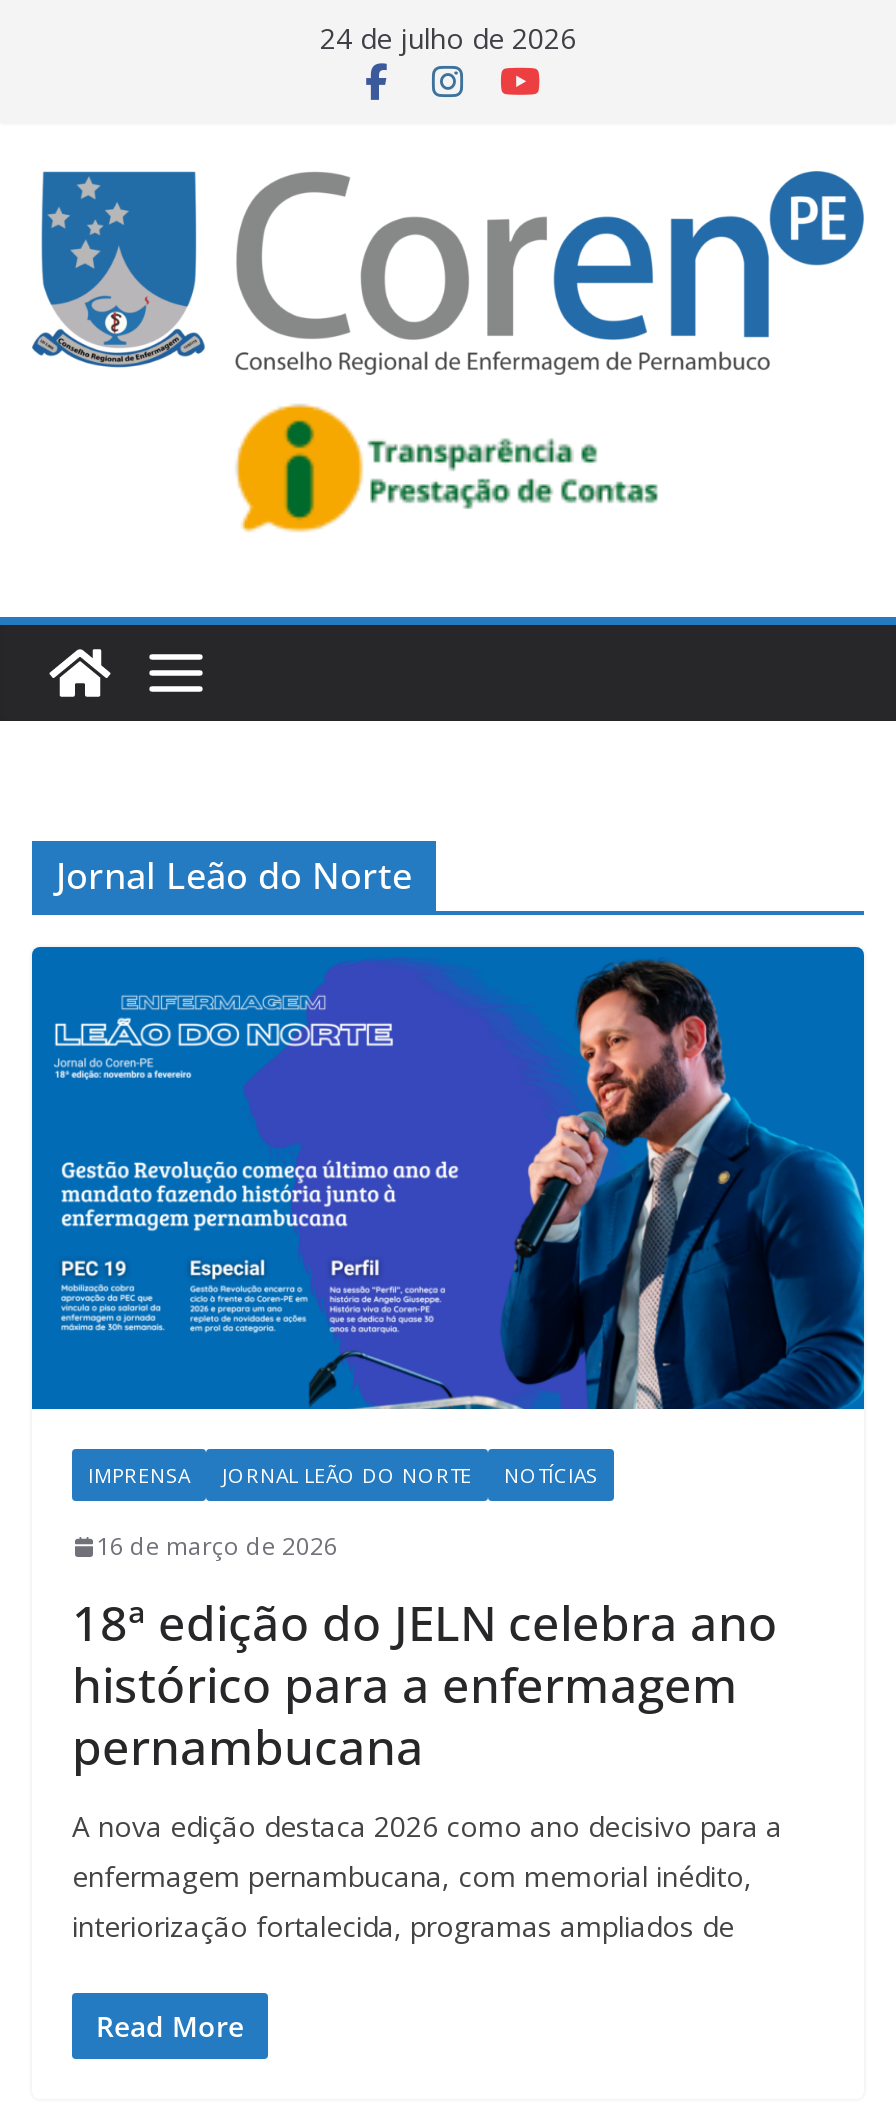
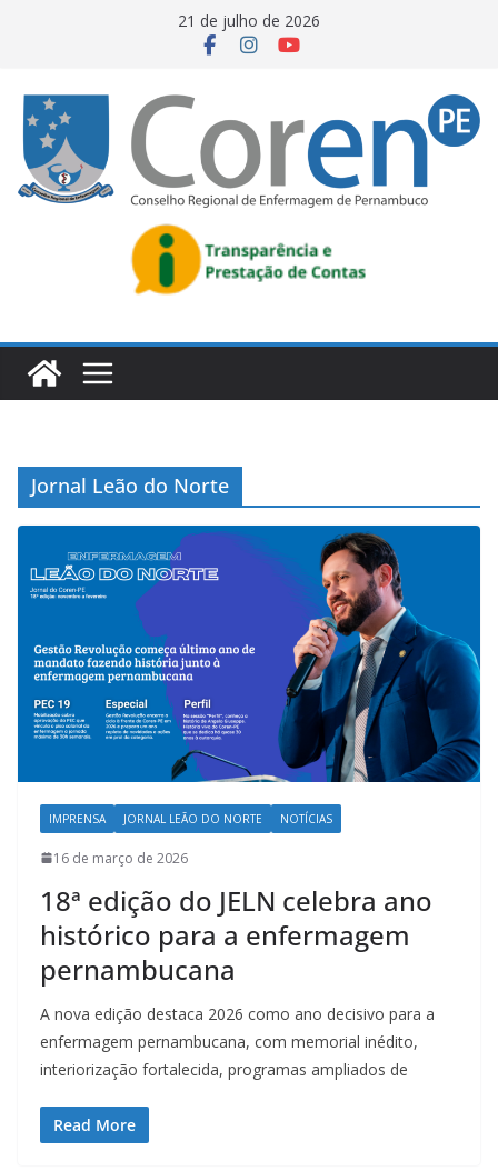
- 24 de julho de 2026
+ 21 de julho de 2026
